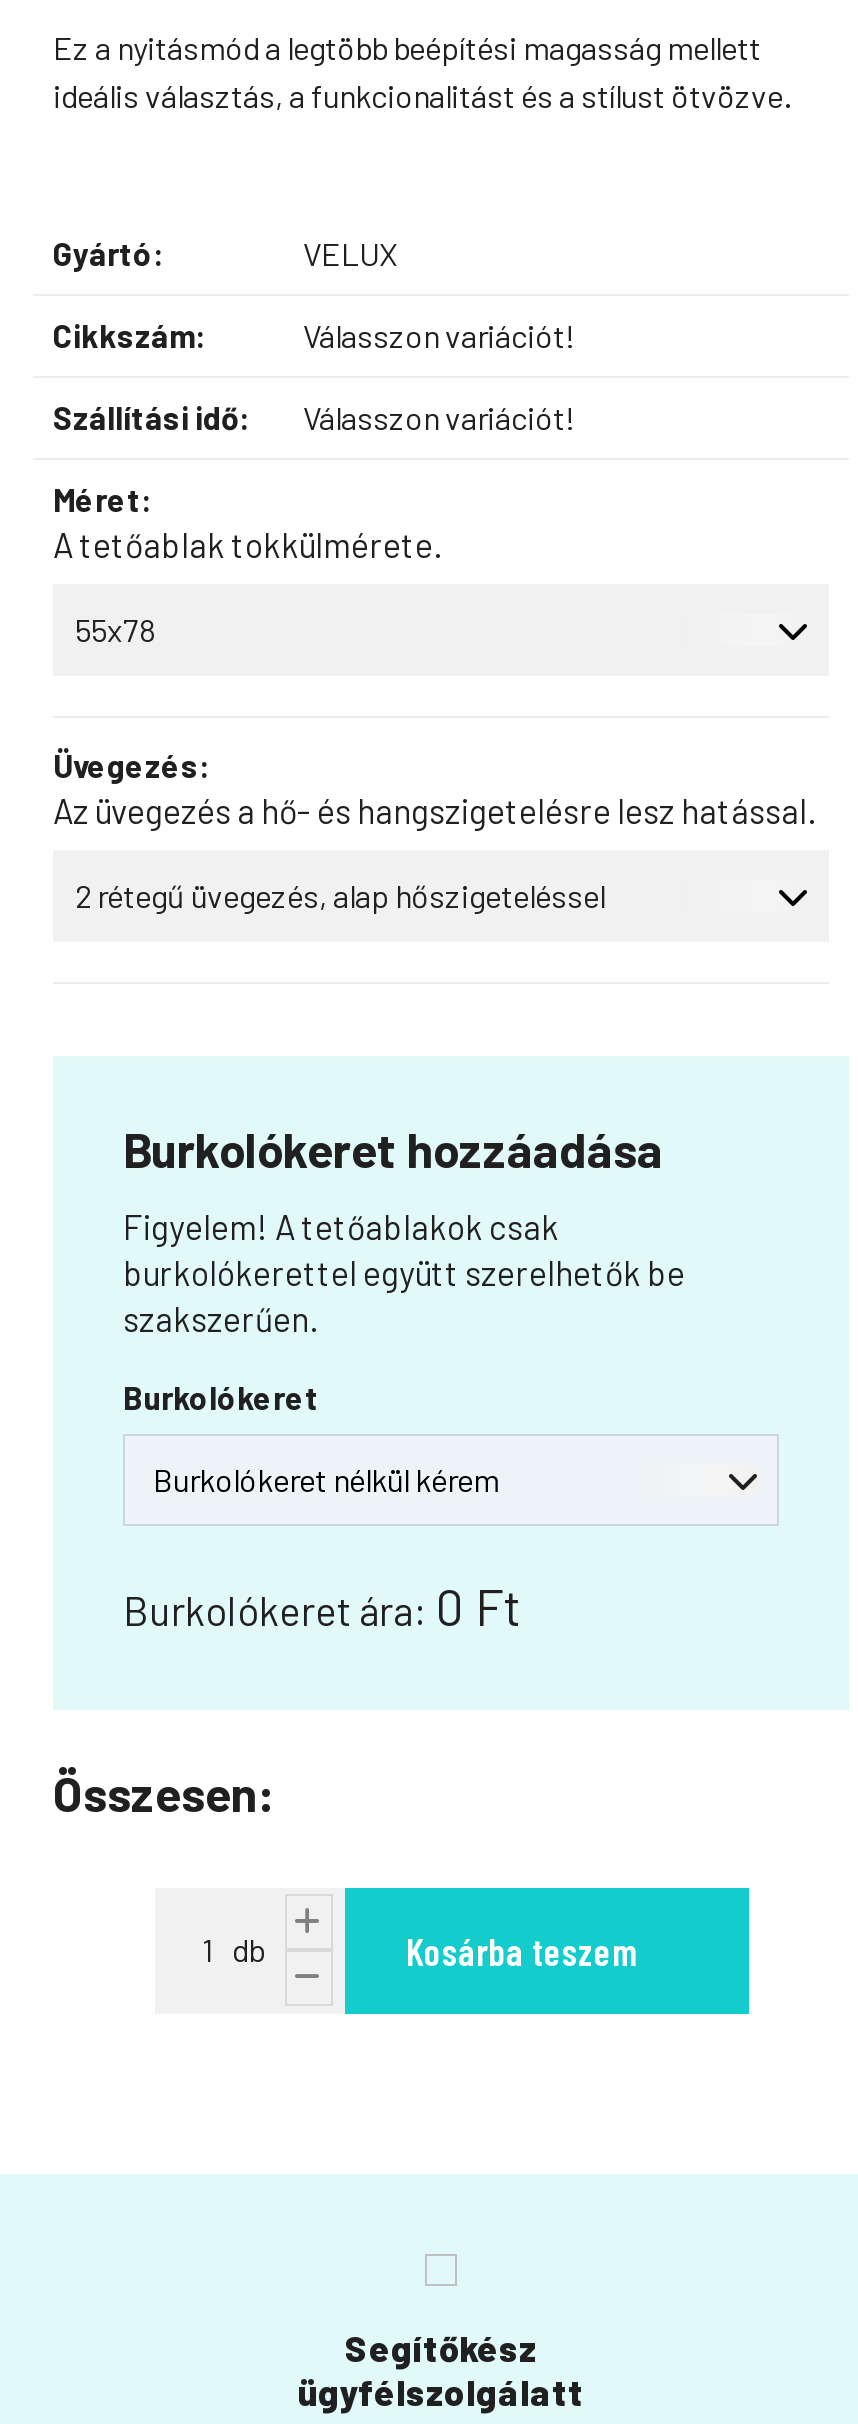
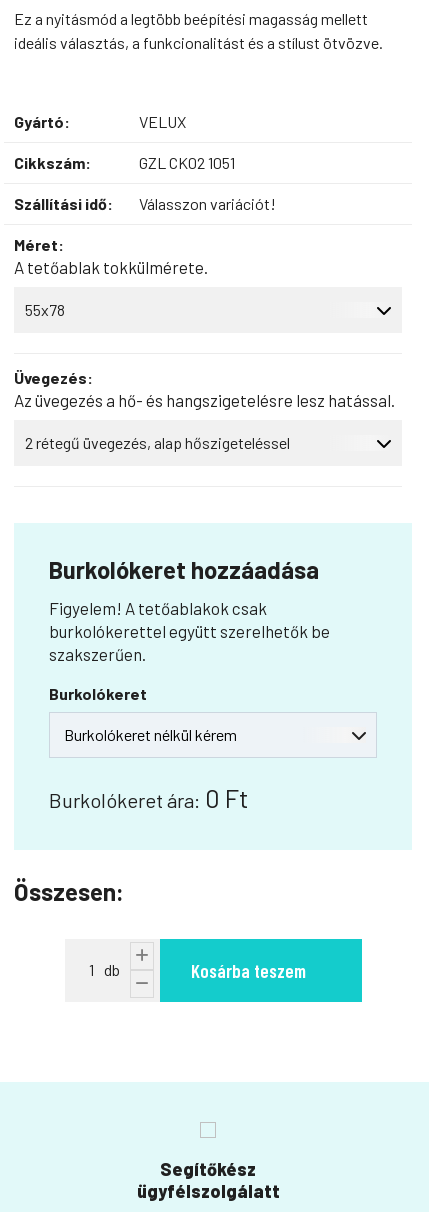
- Válasszon variációt!
+ GZL CK02 1051
